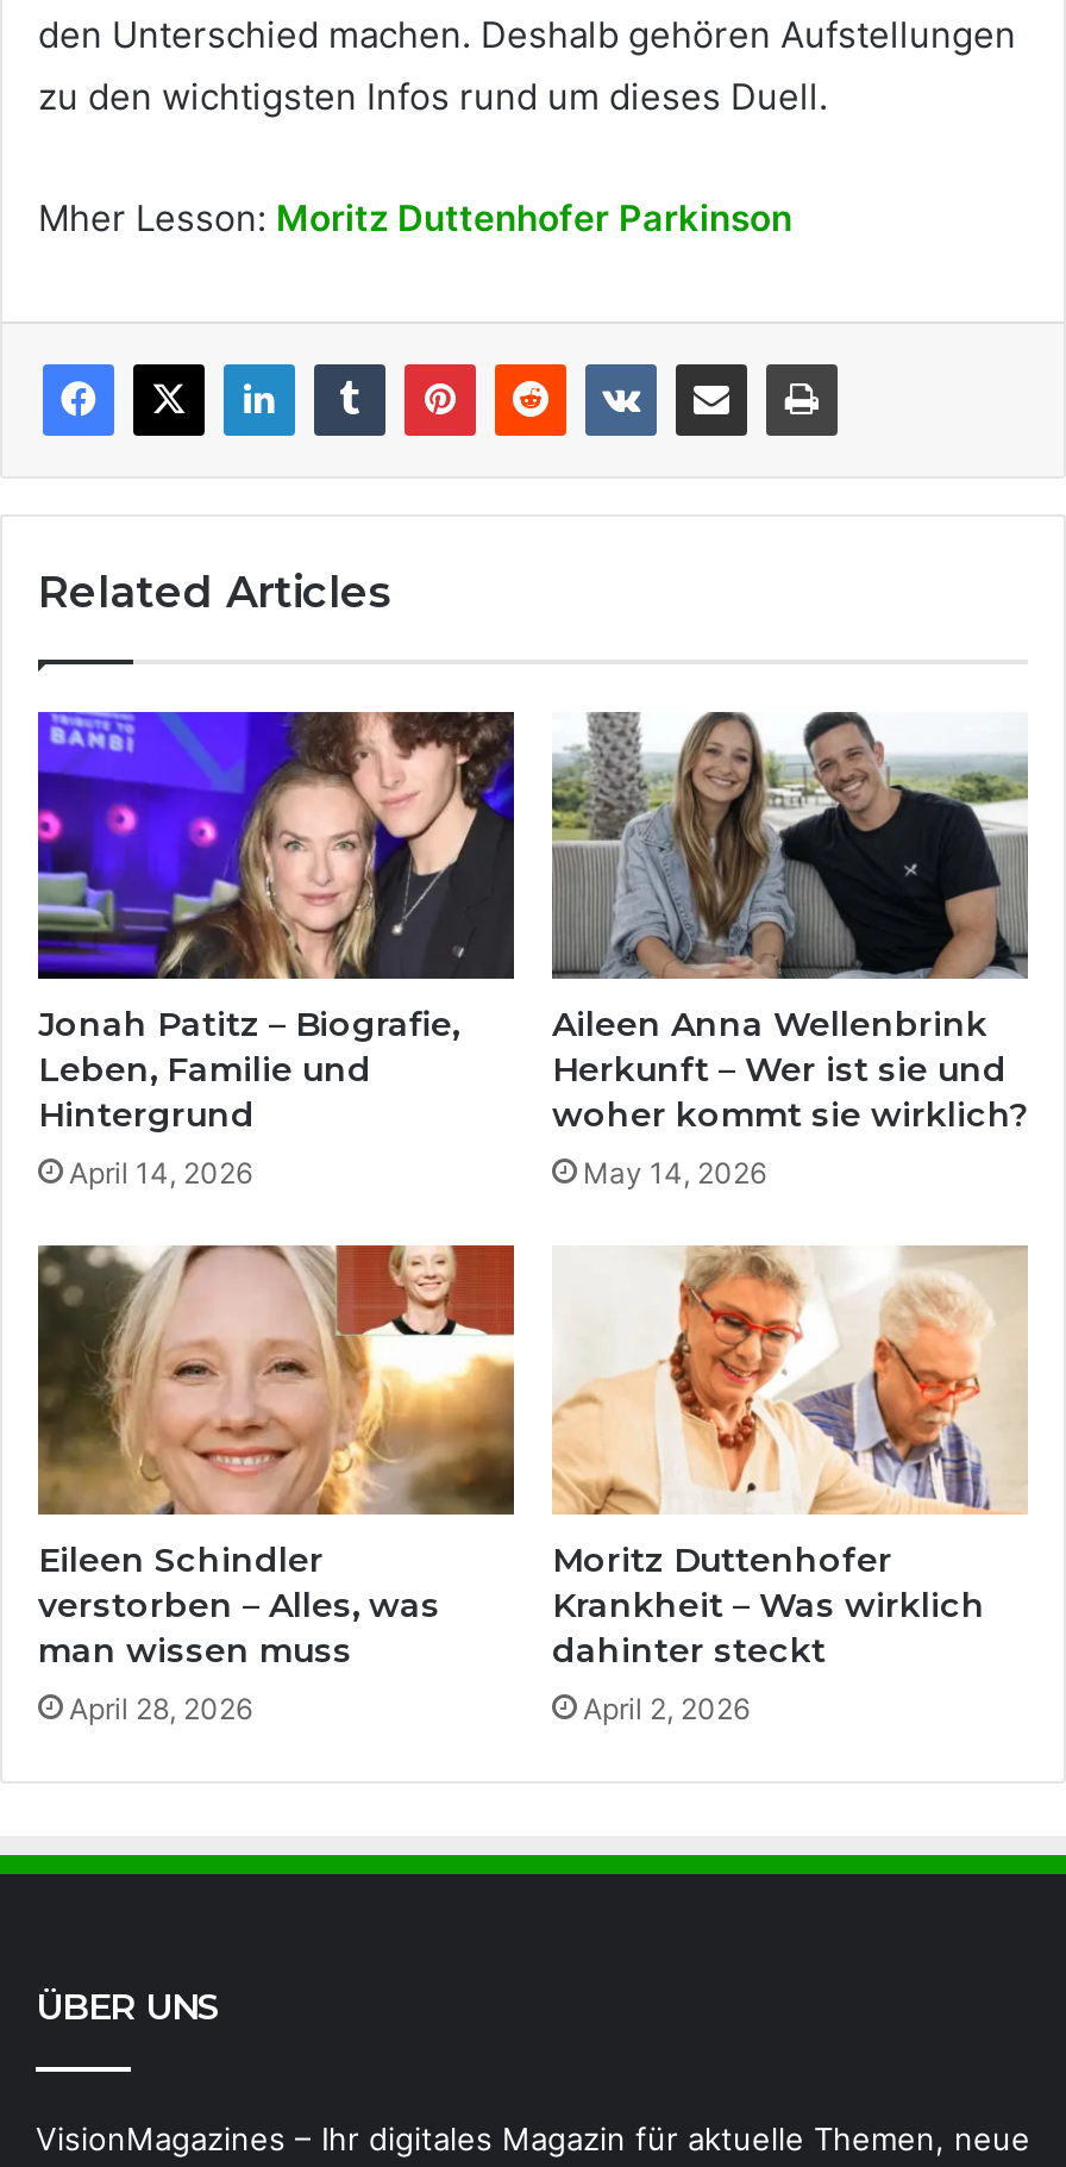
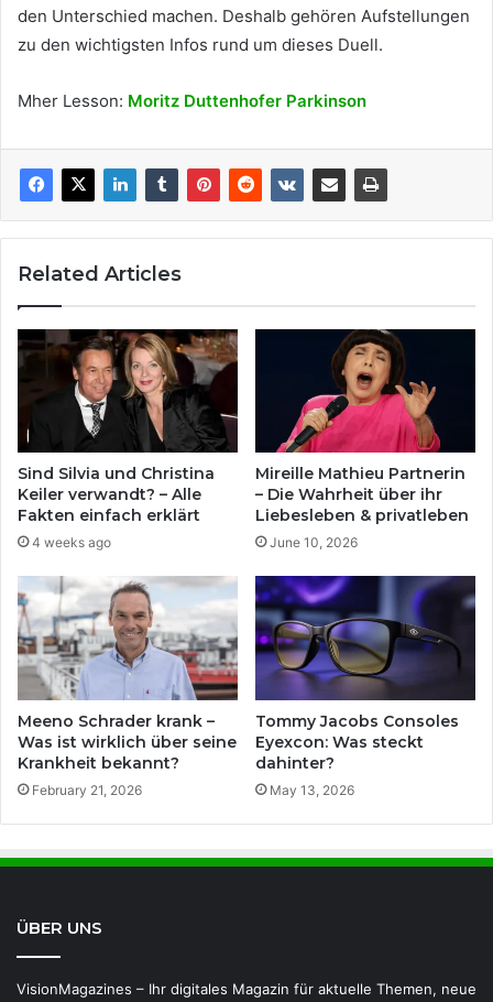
- [image]
- Jonah Patitz – Biografie,
- Leben, Familie und
- Hintergrund
- April 14, 2026
+ [image]
+ Sind Silvia und Christina
+ Keiler verwandt? – Alle
+ Fakten einfach erklärt
+ 4 weeks ago

- [image]
- Aileen Anna Wellenbrink
- Herkunft – Wer ist sie und
- woher kommt sie wirklich?
- May 14, 2026
+ [image]
+ Mireille Mathieu Partnerin
+ – Die Wahrheit über ihr
+ Liebesleben & privatleben
+ June 10, 2026

- [image]
- Eileen Schindler
- verstorben – Alles, was
- man wissen muss
- April 28, 2026
+ [image]
+ Meeno Schrader krank –
+ Was ist wirklich über seine
+ Krankheit bekannt?
+ February 21, 2026

- [image]
- Moritz Duttenhofer
- Krankheit – Was wirklich
- dahinter steckt
- April 2, 2026
+ [image]
+ Tommy Jacobs Consoles
+ Eyexcon: Was steckt
+ dahinter?
+ May 13, 2026
